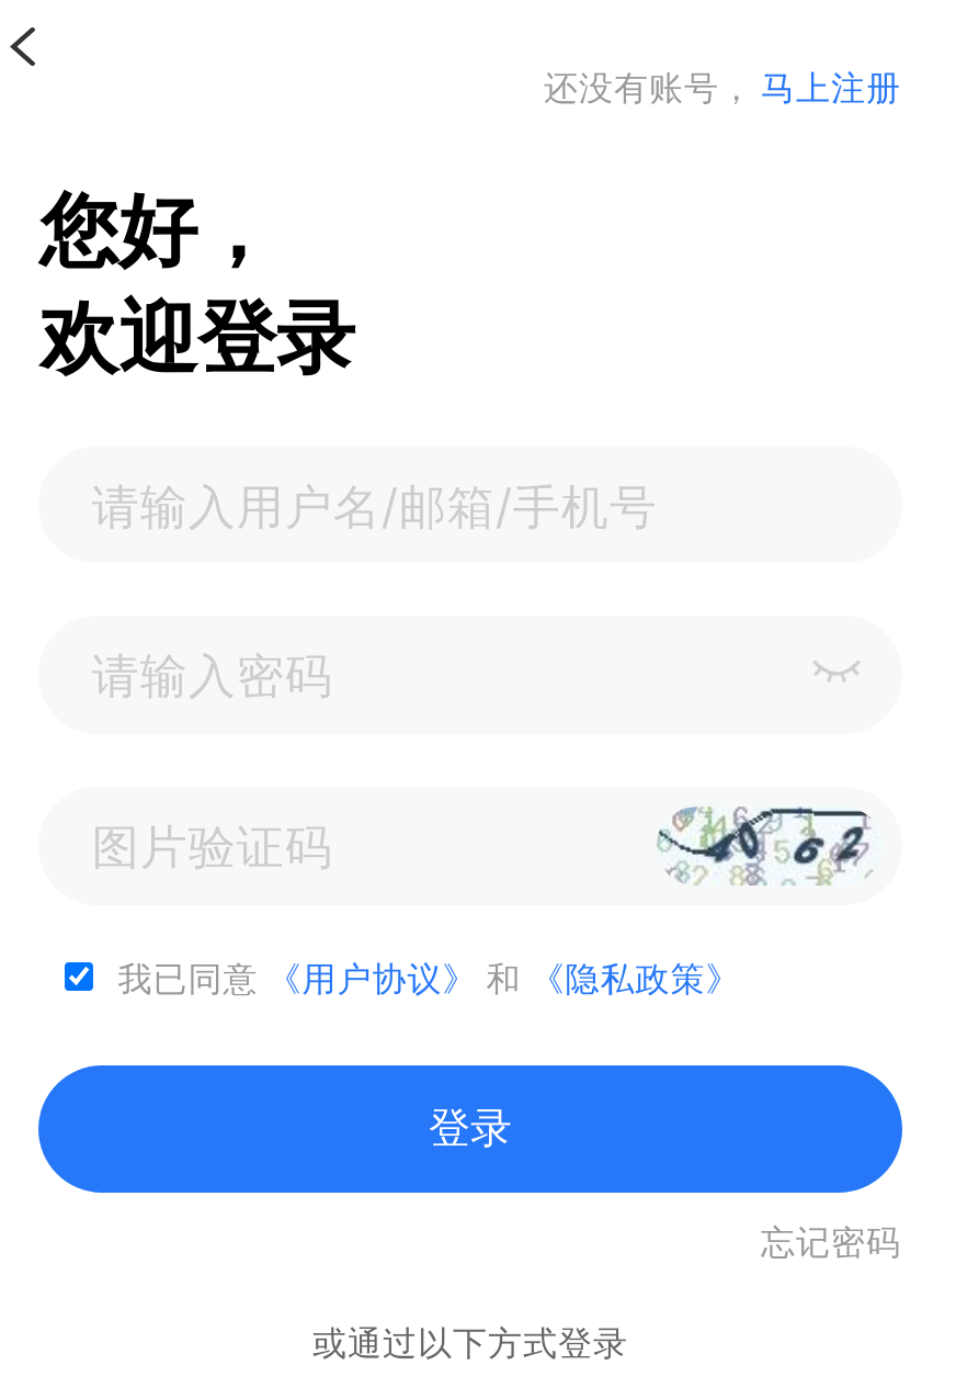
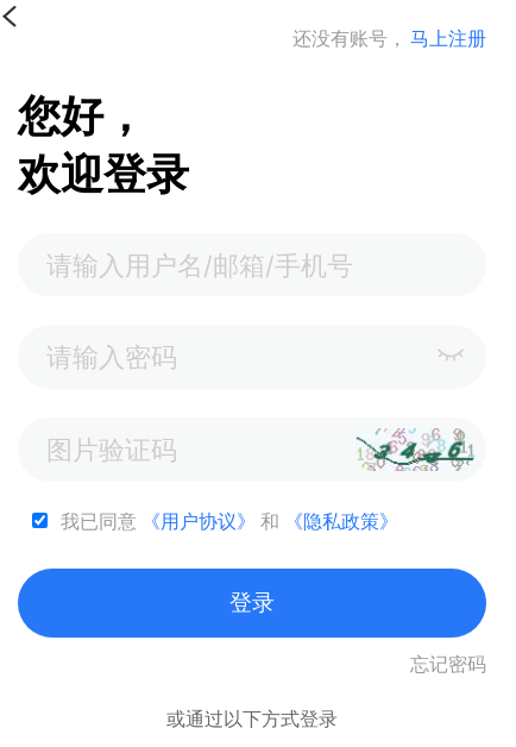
- [image]
+ [image]
